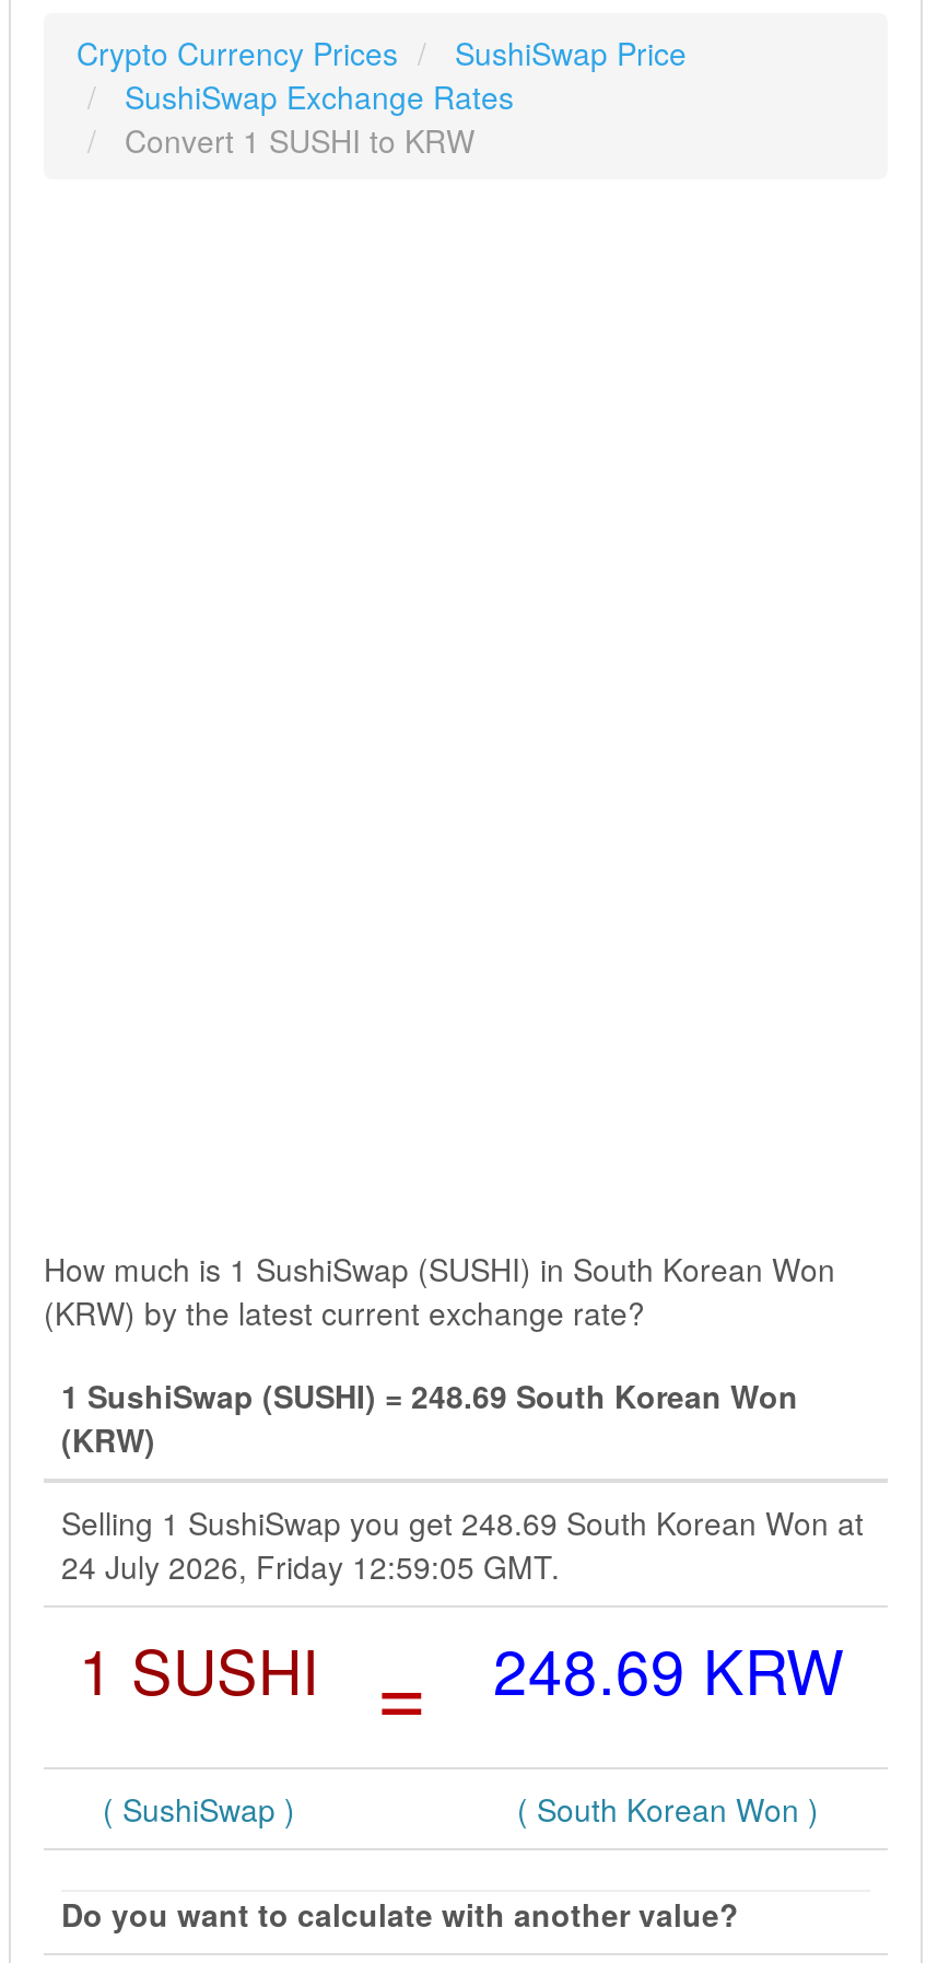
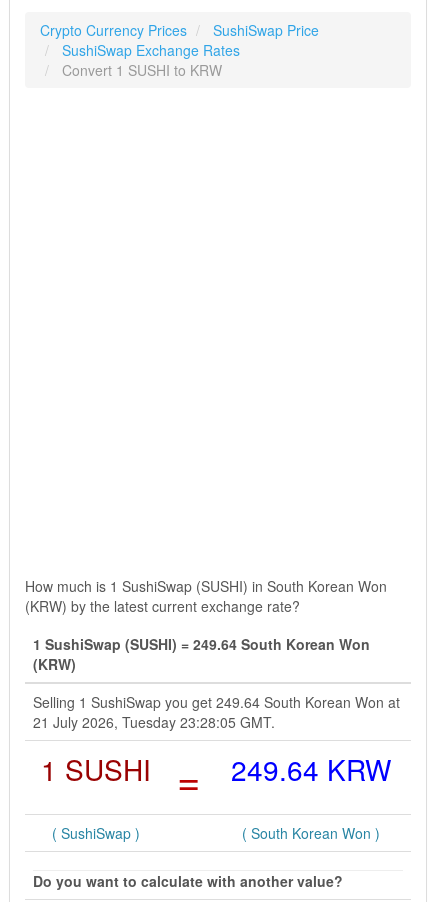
- 1 SushiSwap (SUSHI) = 248.69 South Korean Won
+ 1 SushiSwap (SUSHI) = 249.64 South Korean Won

- Selling 1 SushiSwap you get 248.69 South Korean Won at
+ Selling 1 SushiSwap you get 249.64 South Korean Won at

- 24 July 2026, Friday 12:59:05 GMT.
+ 21 July 2026, Tuesday 23:28:05 GMT.

- 248.69 KRW
+ 249.64 KRW
